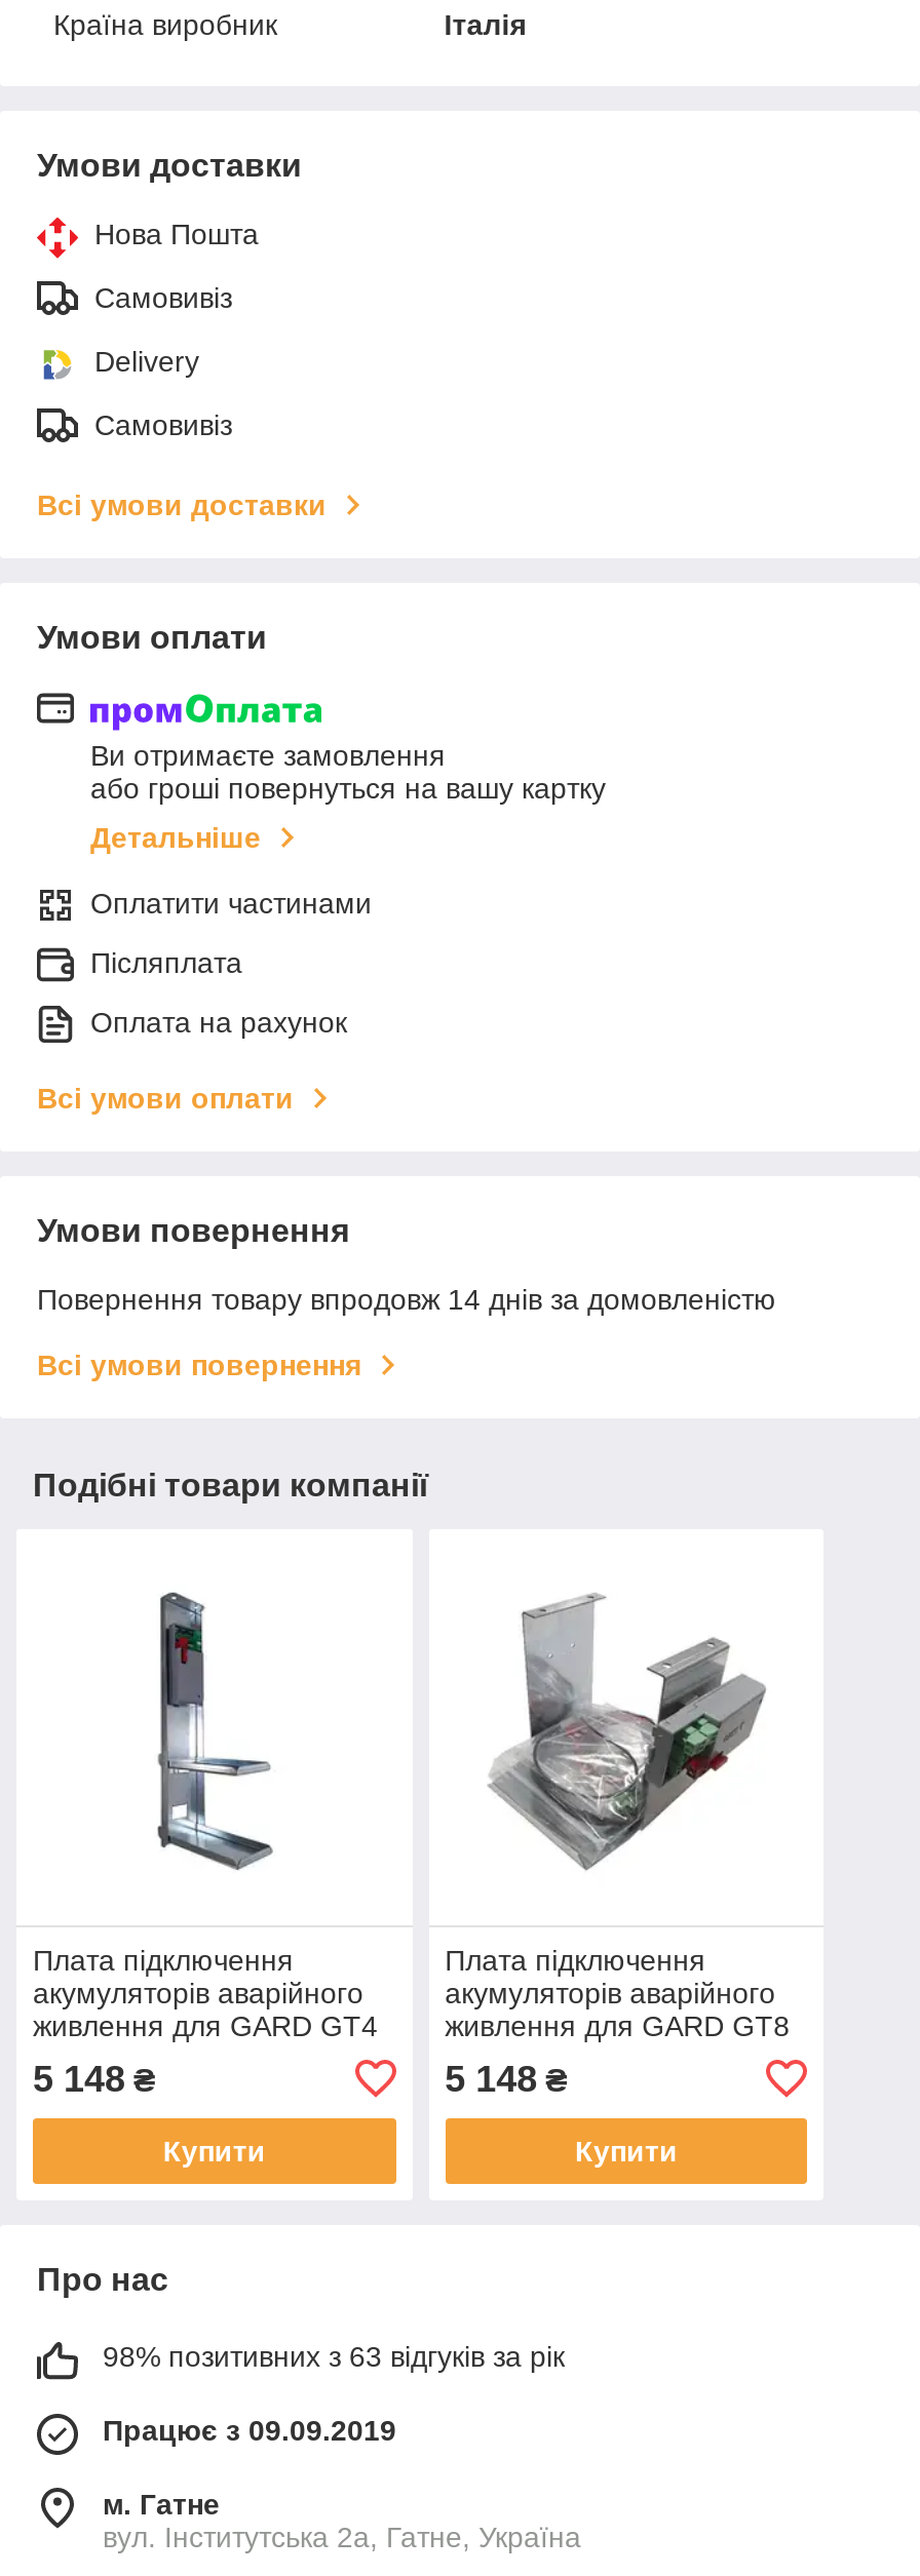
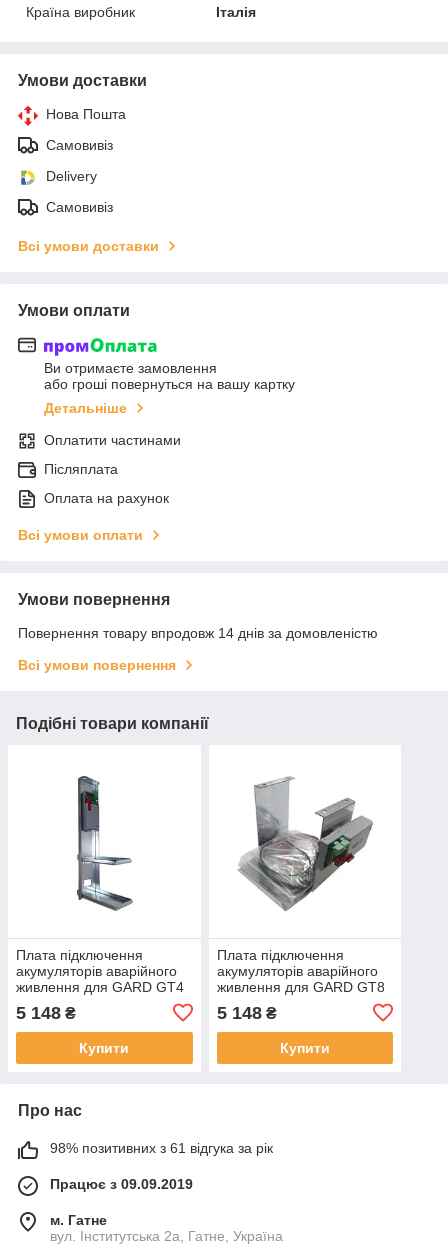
- 98% позитивних з 63 відгуків за рік
+ 98% позитивних з 61 відгука за рік
